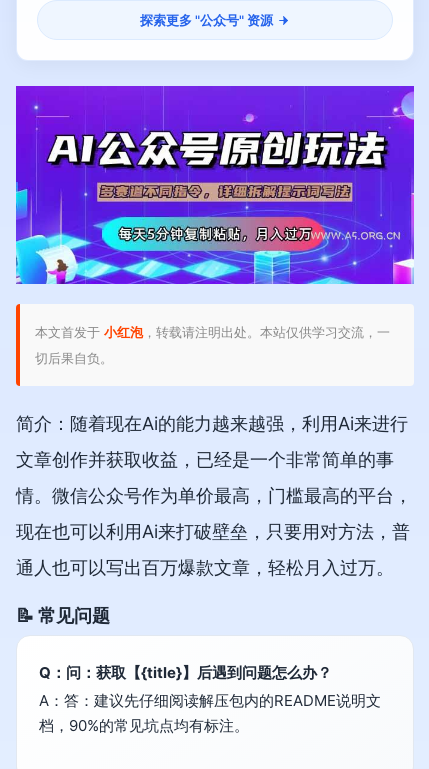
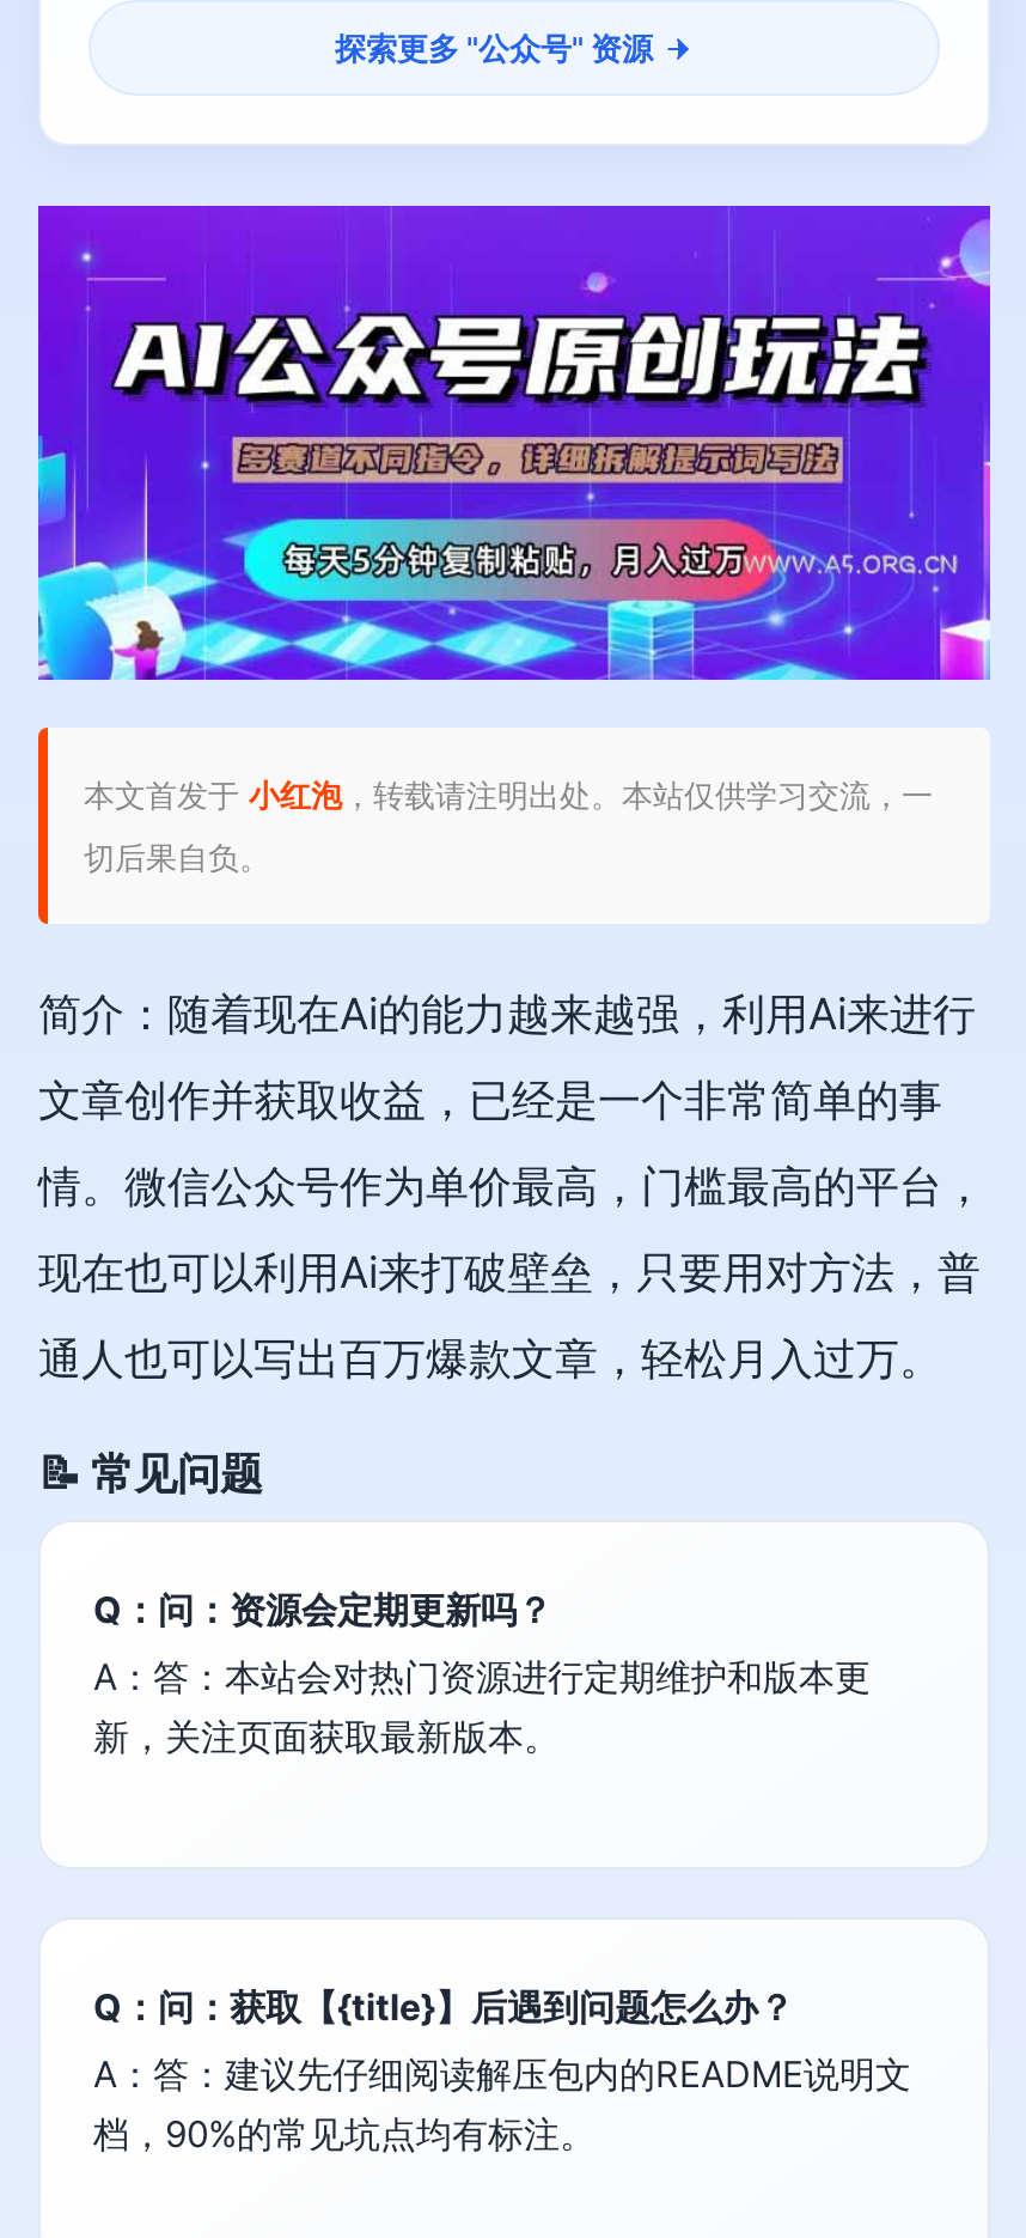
+ Q：问：资源会定期更新吗？
+ A：答：本站会对热门资源进行定期维护和版本更
+ 新，关注页面获取最新版本。
